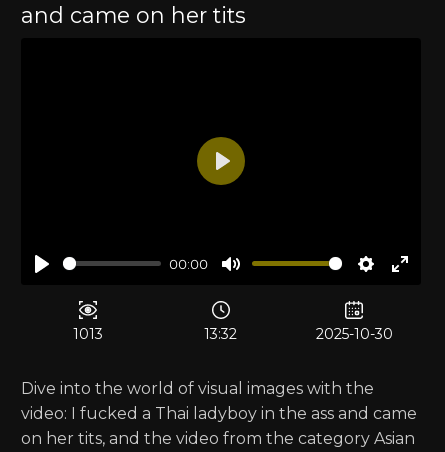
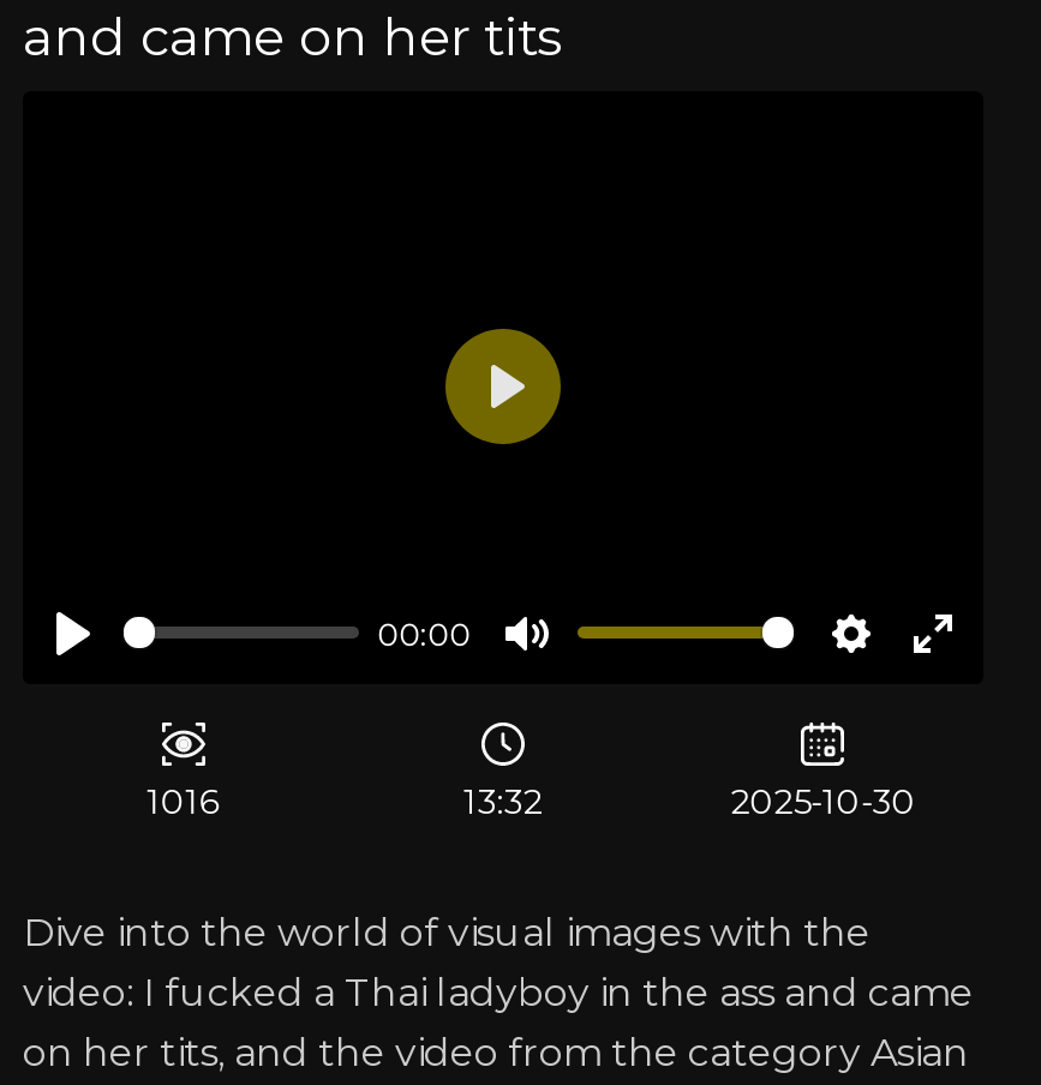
- 1013
+ 1016
